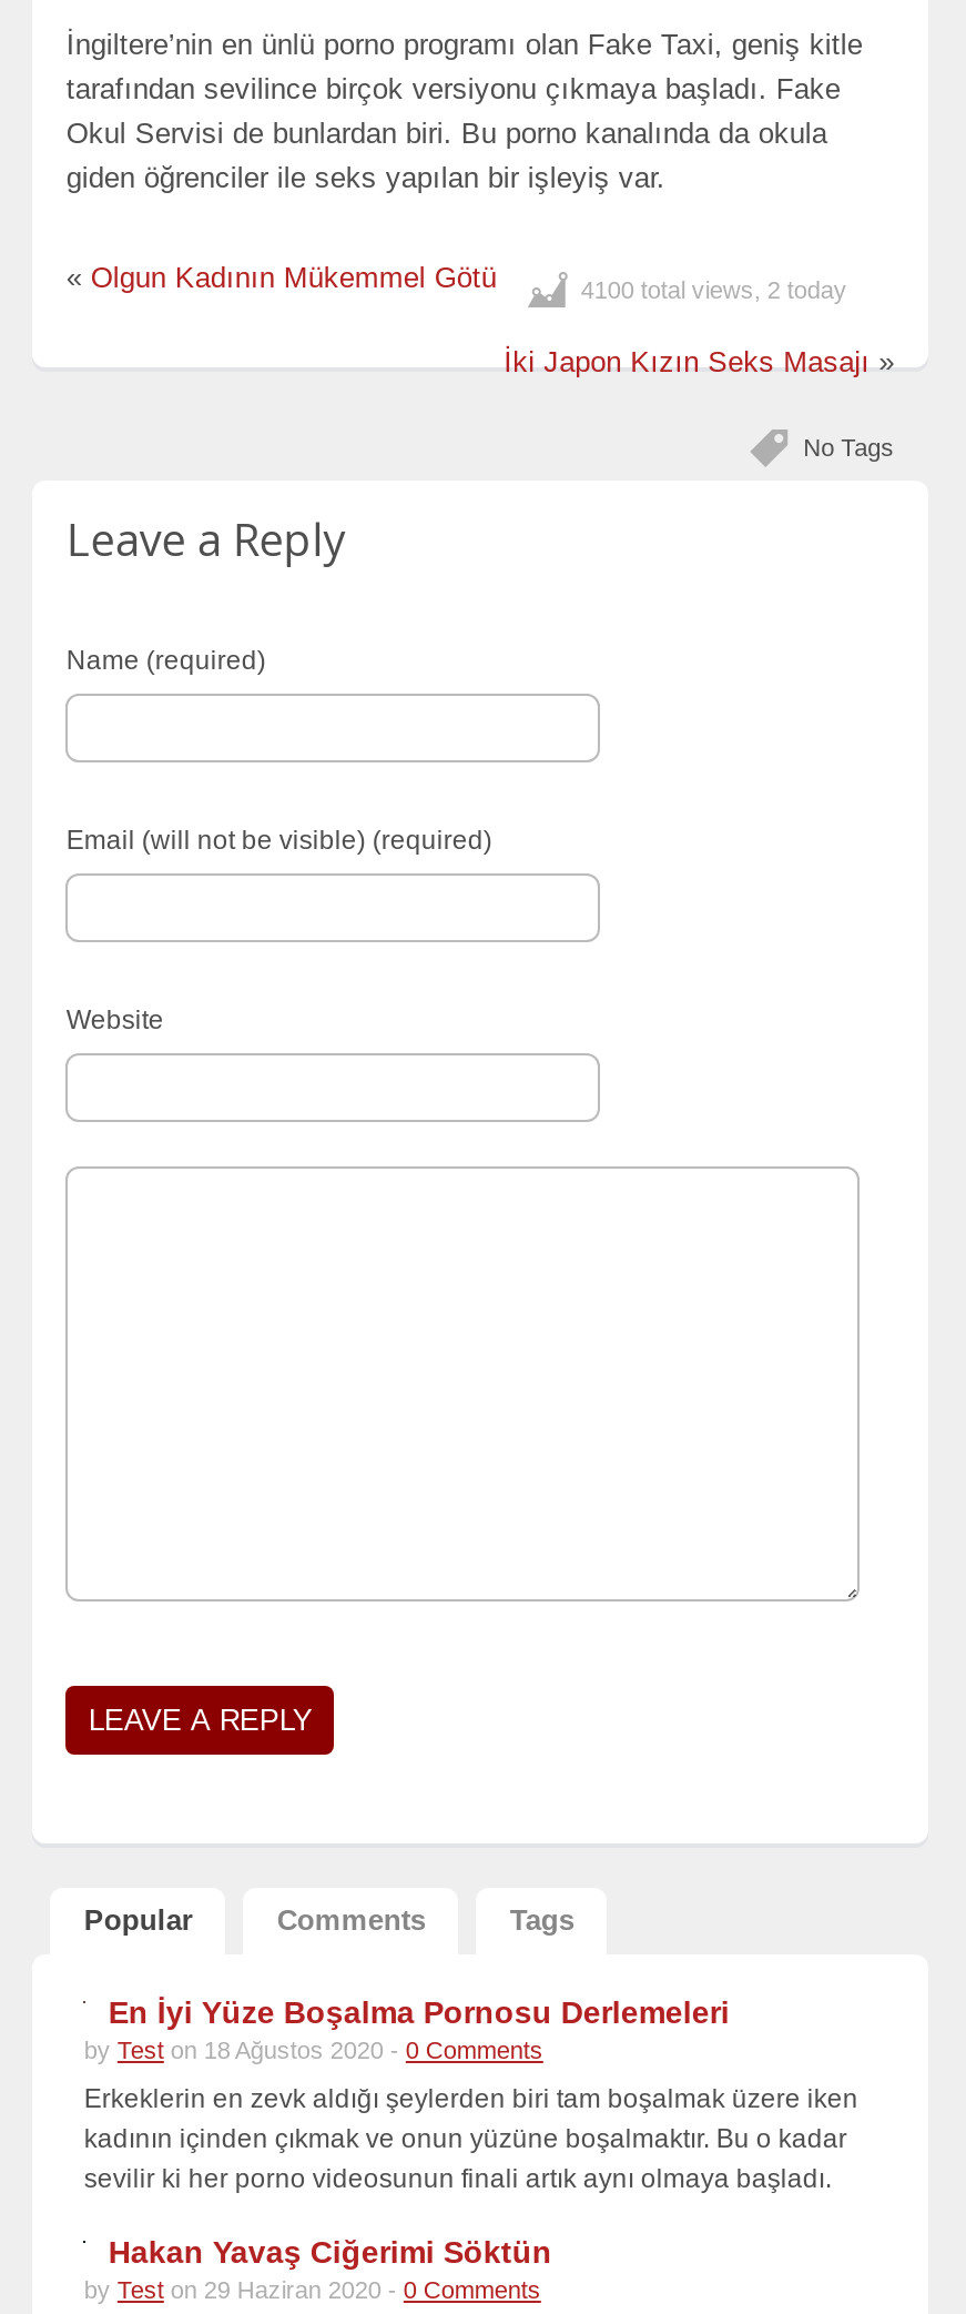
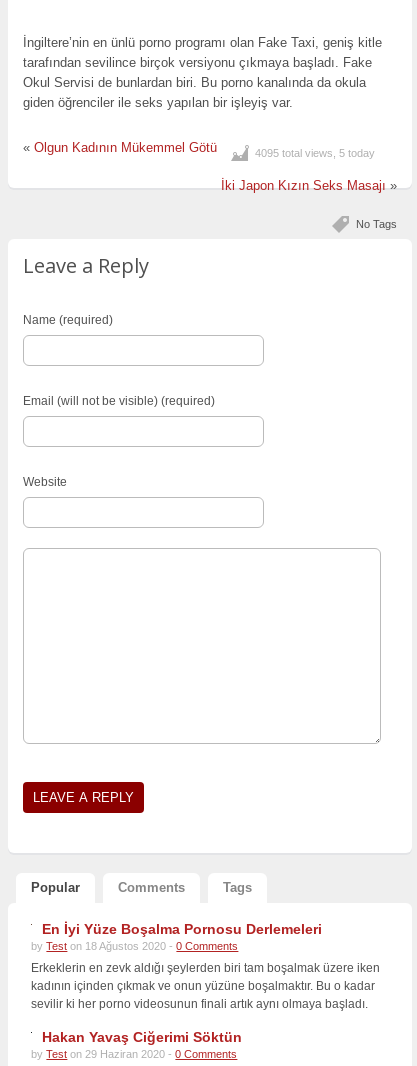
- 4100 total views, 2 today
+ 4095 total views, 5 today
